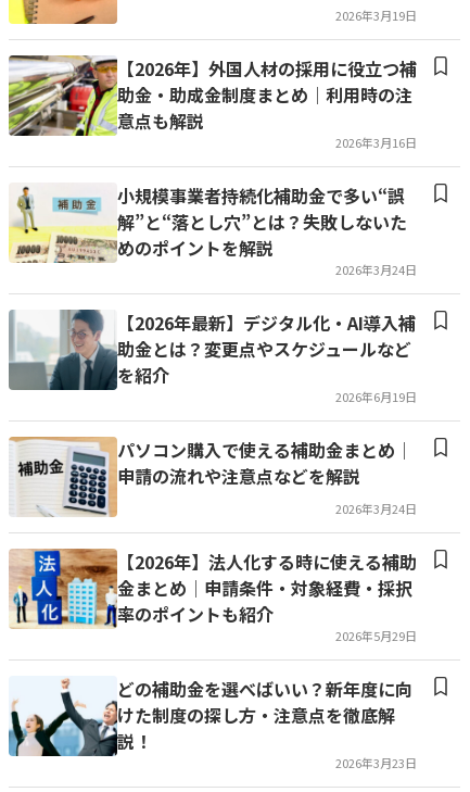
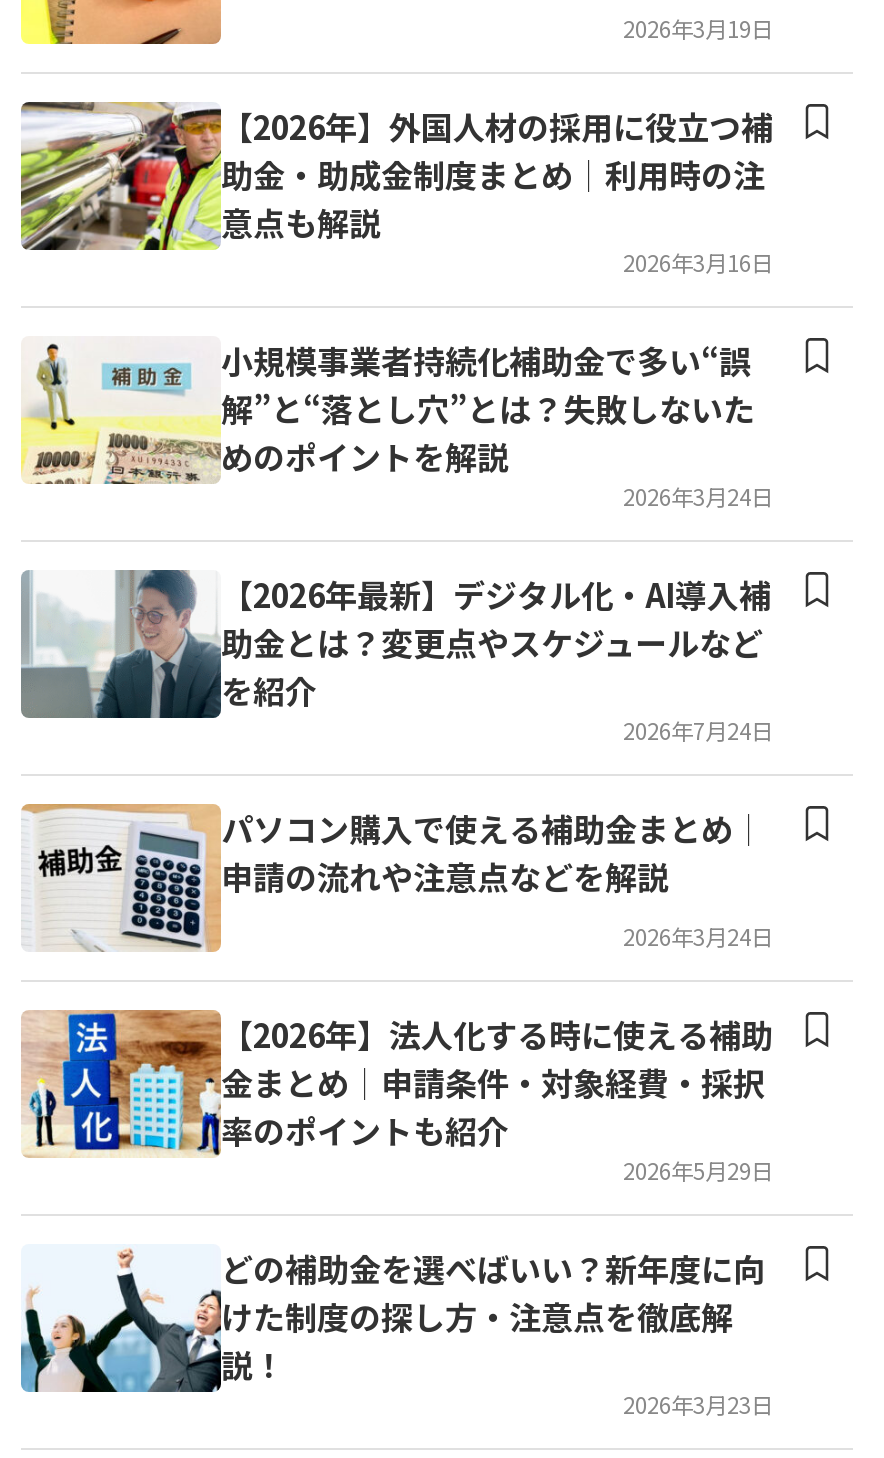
- 2026年6月19日
+ 2026年7月24日
